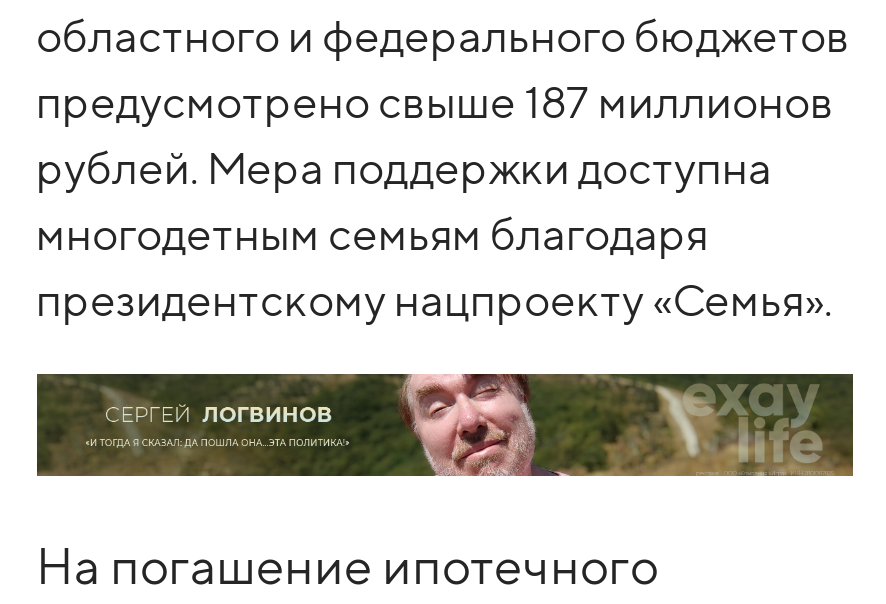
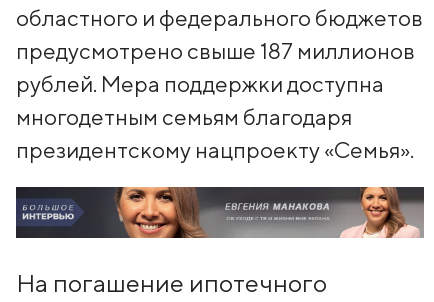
- [image]
+ [image]
